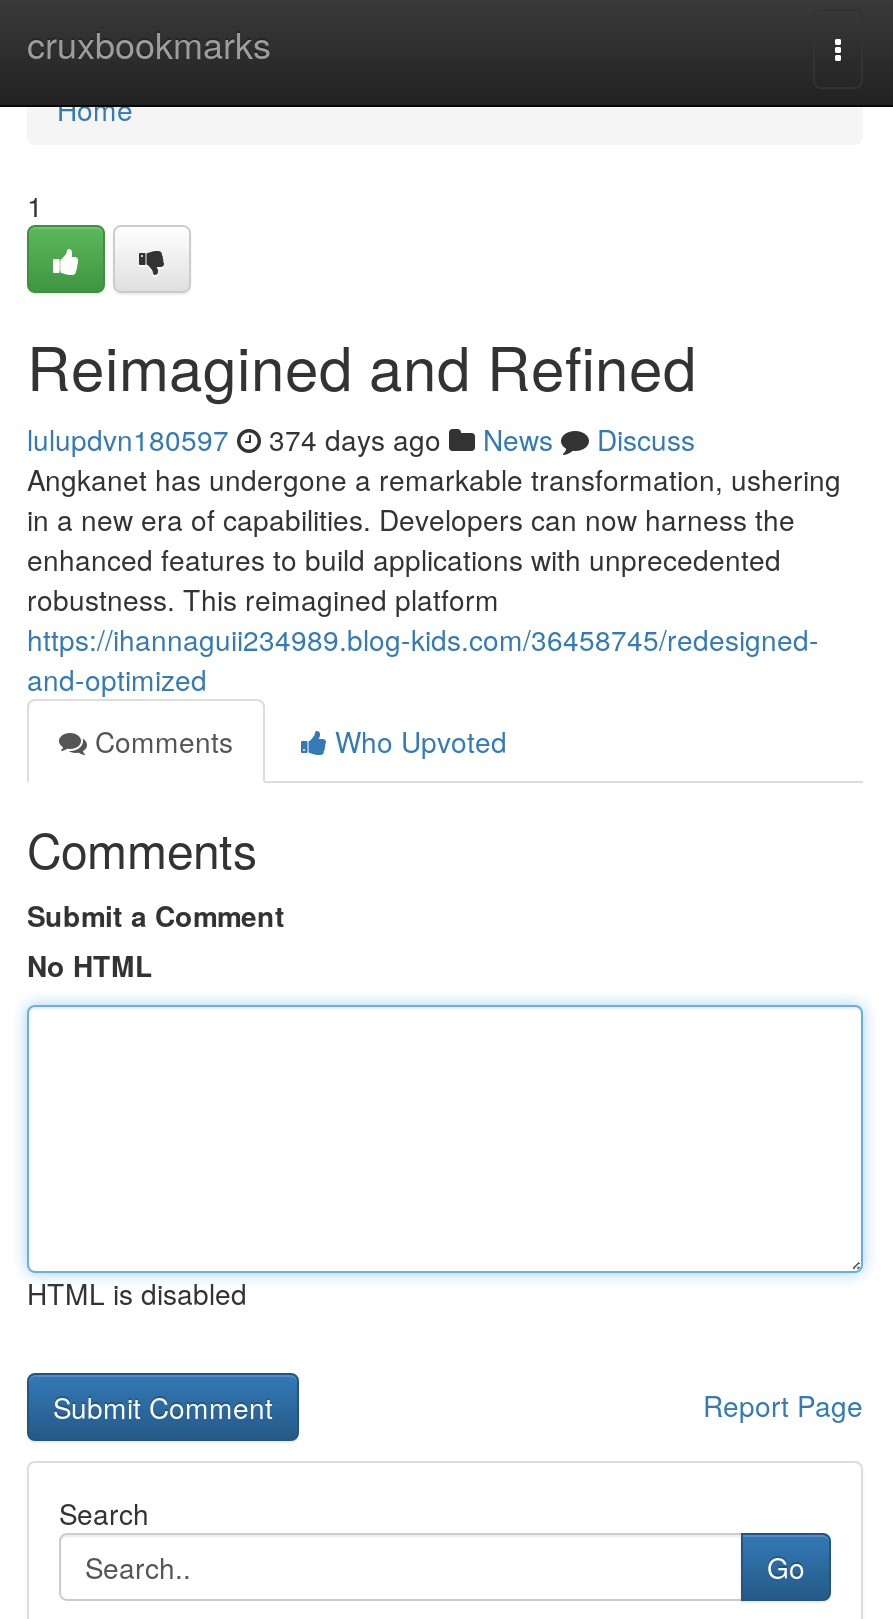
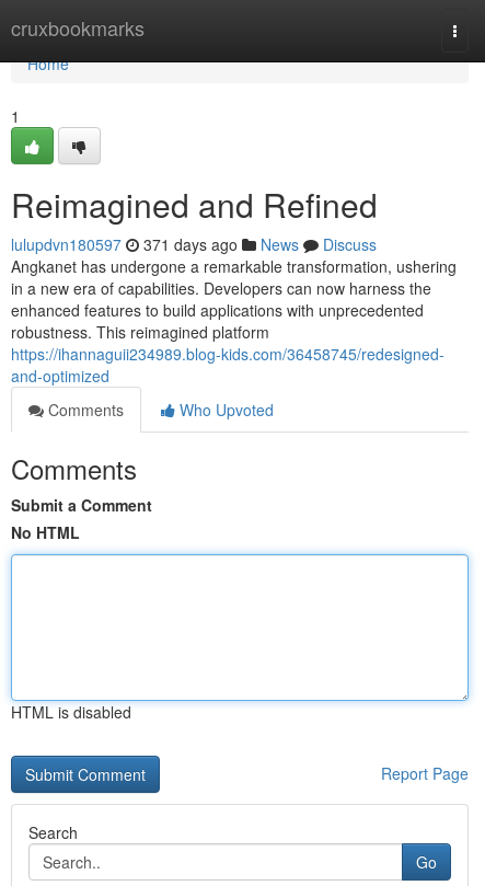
- lulupdvn180597 374 days ago News Discuss
+ lulupdvn180597 371 days ago News Discuss
